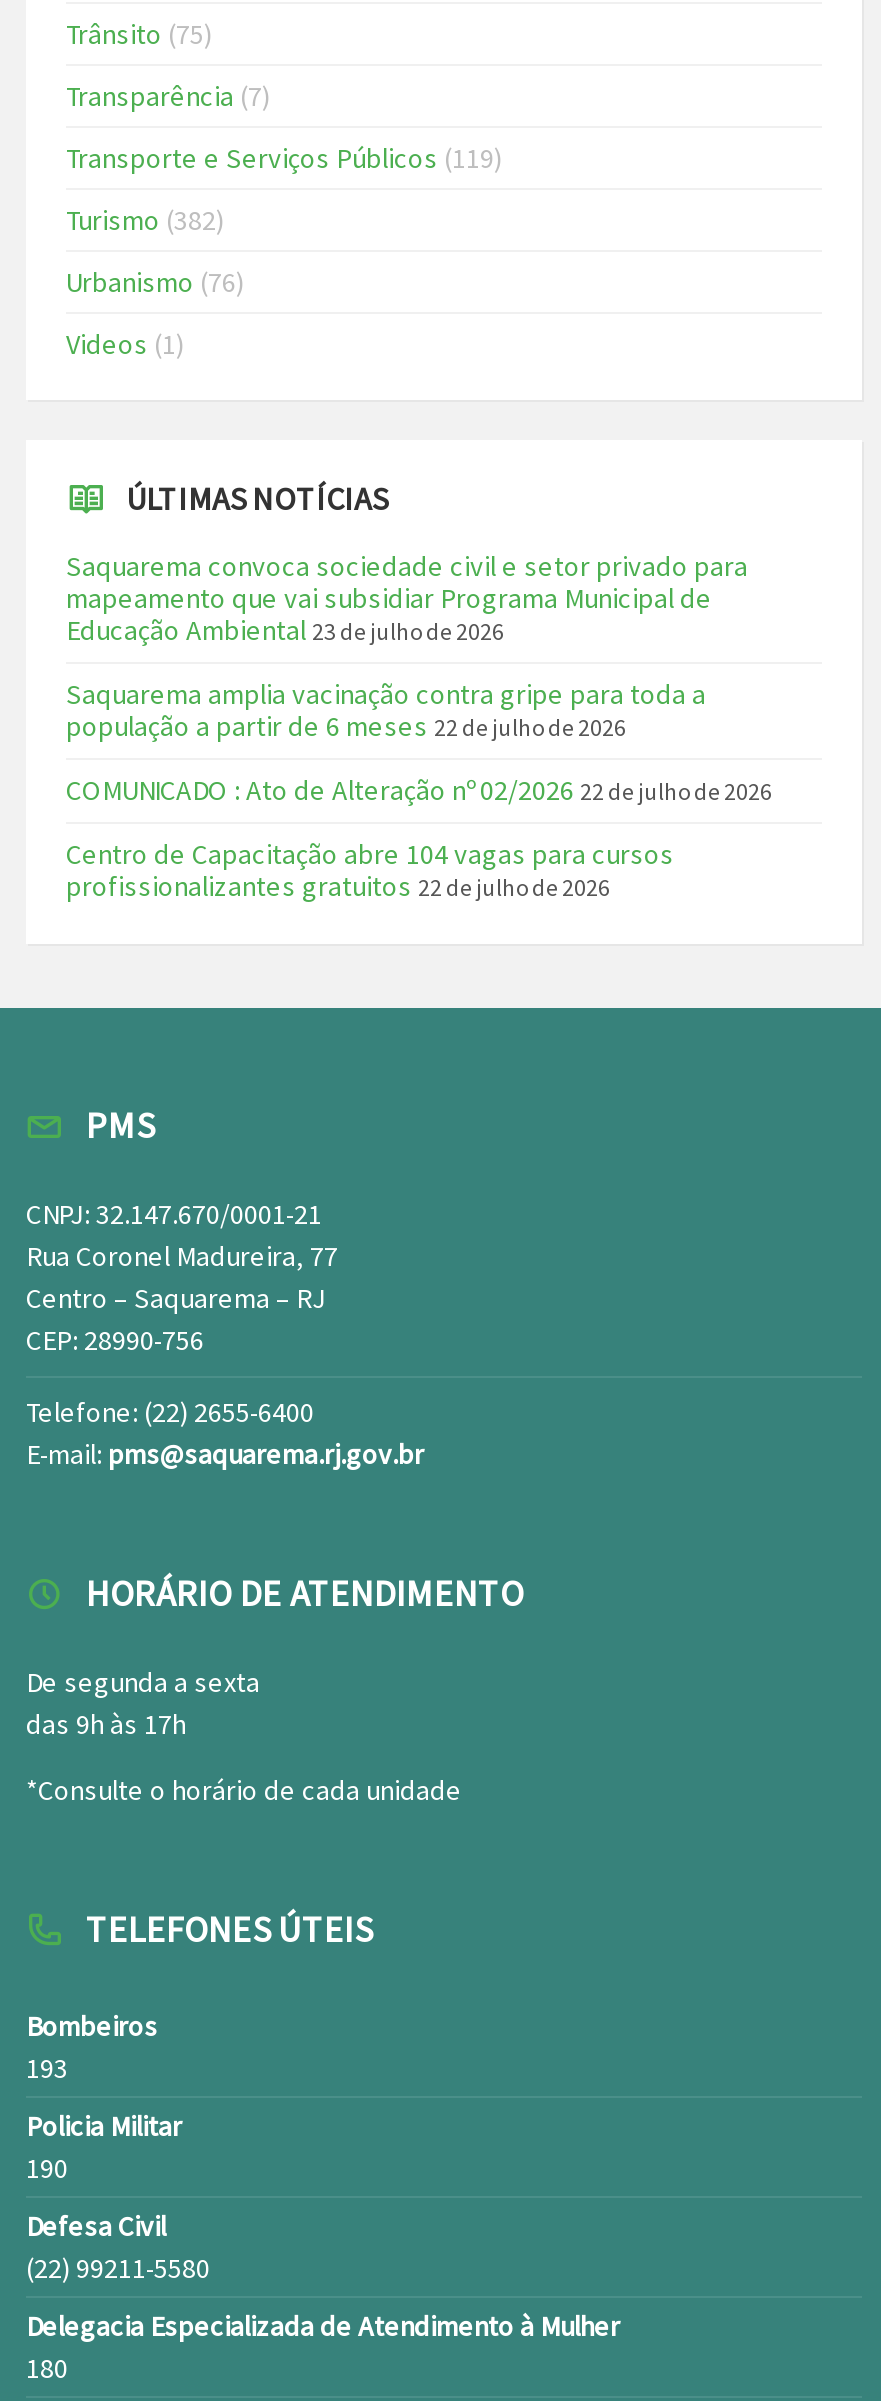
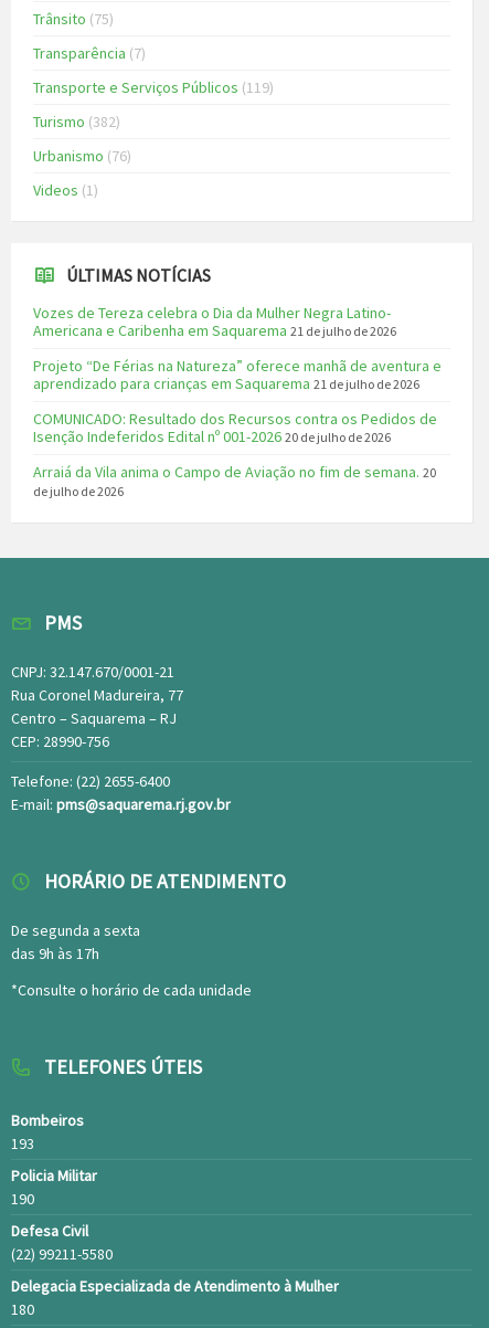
- Saquarema convoca sociedade civil e setor privado para
- mapeamento que vai subsidiar Programa Municipal de
- Educação Ambiental 23 de julho de 2026
+ Vozes de Tereza celebra o Dia da Mulher Negra Latino-
+ Americana e Caribenha em Saquarema 21 de julho de 2026

- Saquarema amplia vacinação contra gripe para toda a
- população a partir de 6 meses 22 de julho de 2026
+ Projeto “De Férias na Natureza” oferece manhã de aventura e
+ aprendizado para crianças em Saquarema 21 de julho de 2026

- COMUNICADO : Ato de Alteração nº 02/2026 22 de julho de 2026
+ COMUNICADO: Resultado dos Recursos contra os Pedidos de
+ Isenção Indeferidos Edital nº 001-2026 20 de julho de 2026

- Centro de Capacitação abre 104 vagas para cursos
- profissionalizantes gratuitos 22 de julho de 2026
+ Arraiá da Vila anima o Campo de Aviação no fim de semana. 20
+ de julho de 2026
